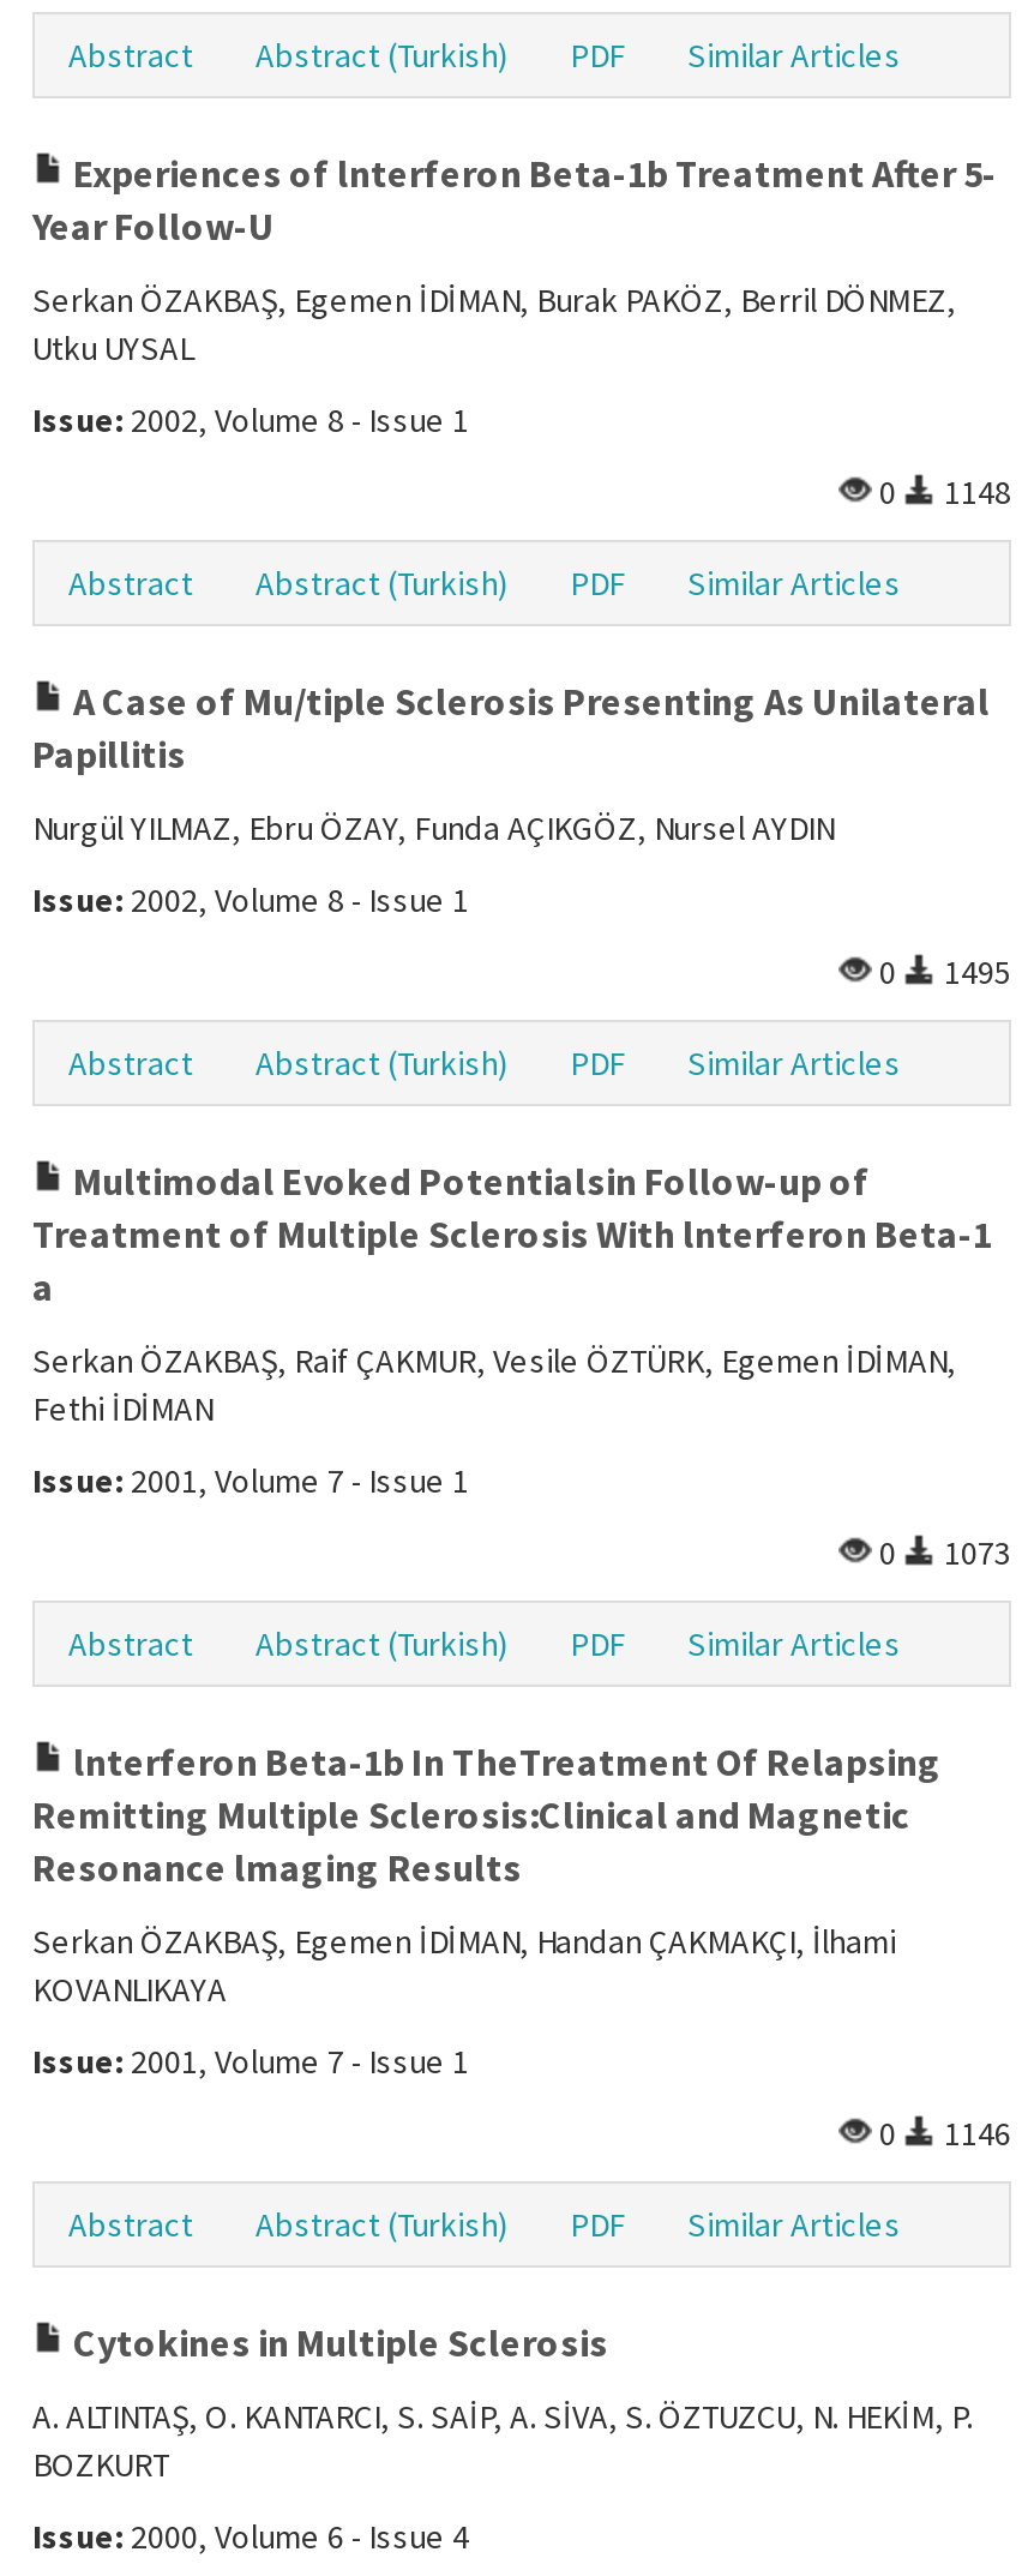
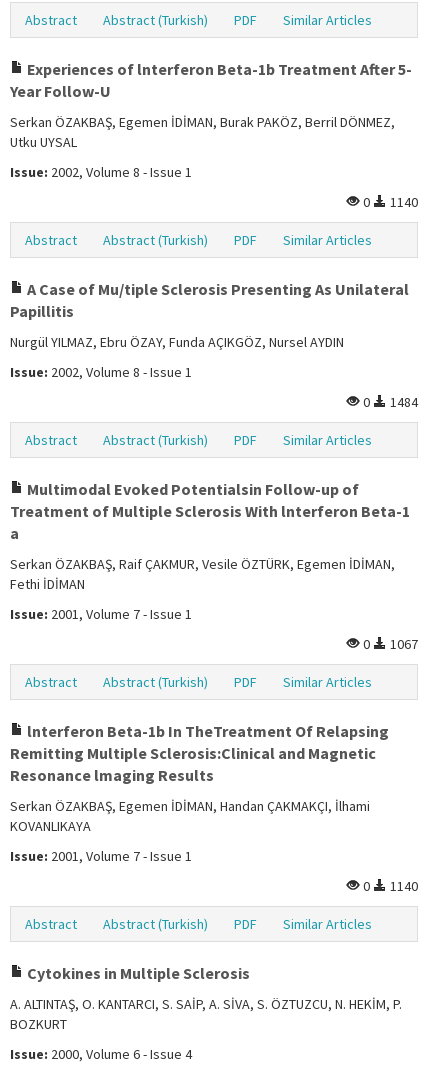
- 0 1148
+ 0 1140

- 0 1495
+ 0 1484

- 0 1073
+ 0 1067

- 0 1146
+ 0 1140
